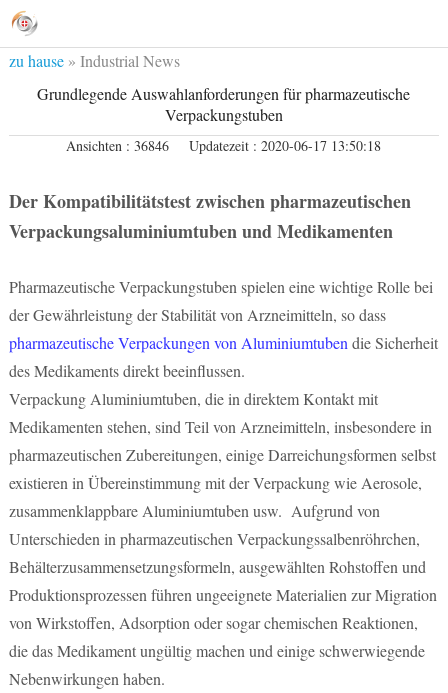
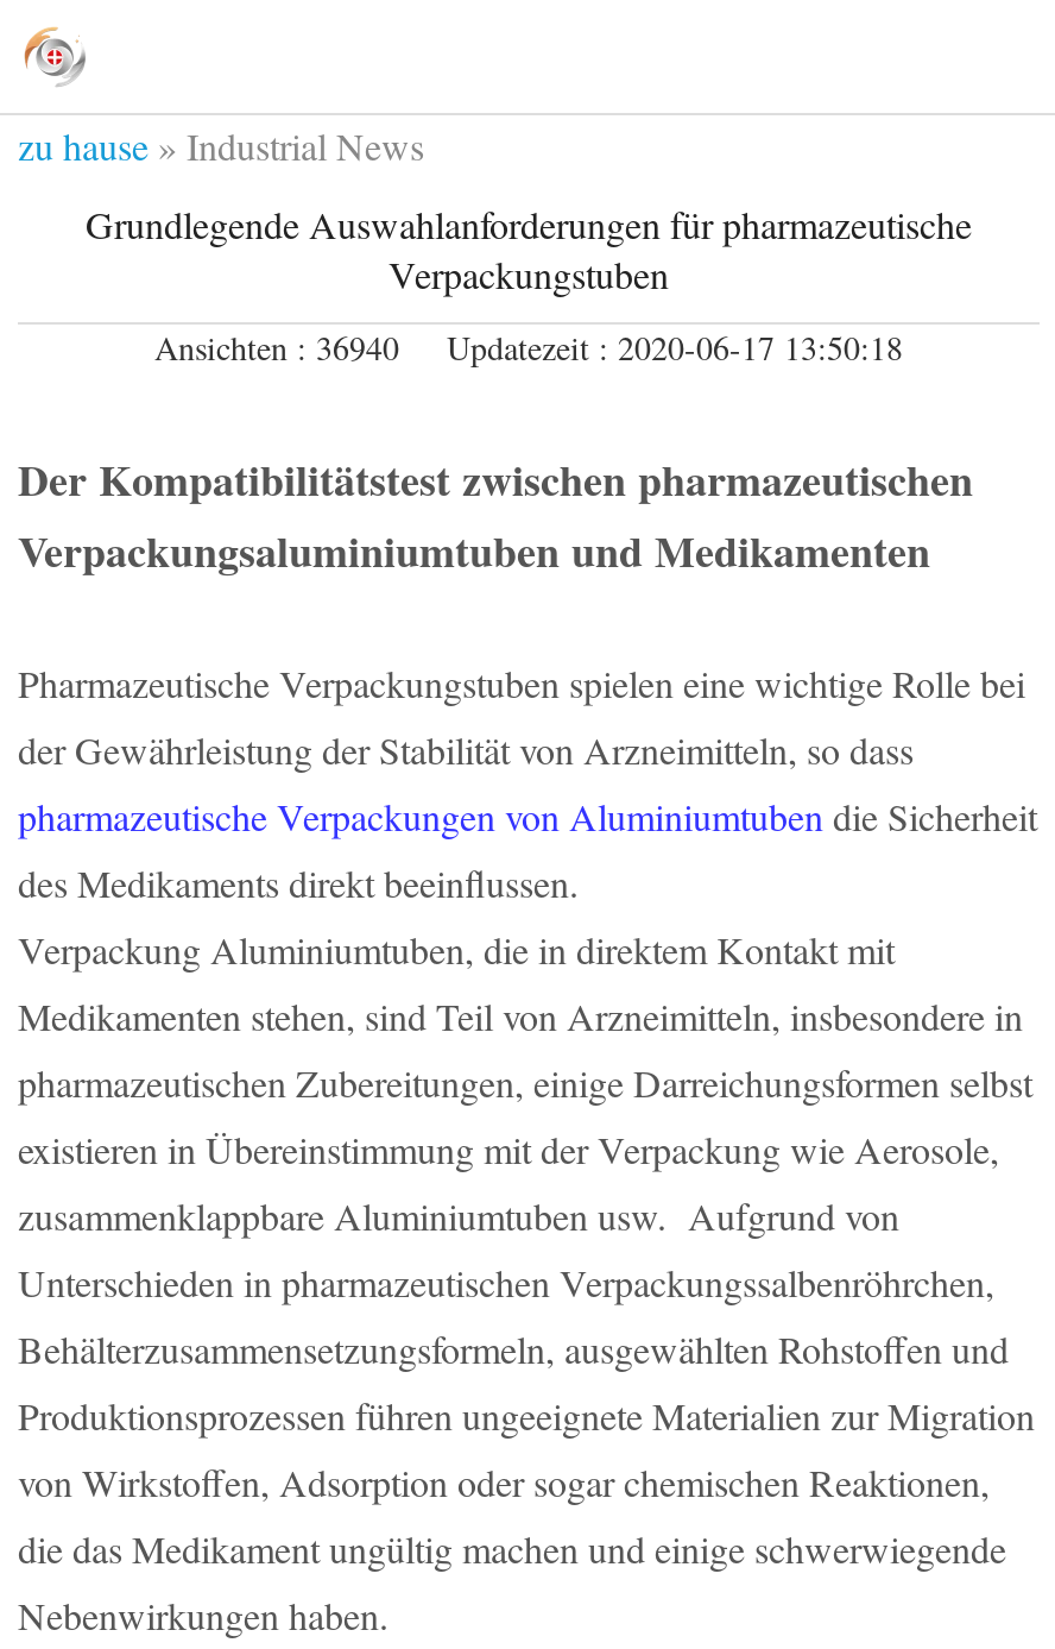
- Ansichten : 36846 Updatezeit : 2020-06-17 13:50:18
+ Ansichten : 36940 Updatezeit : 2020-06-17 13:50:18
